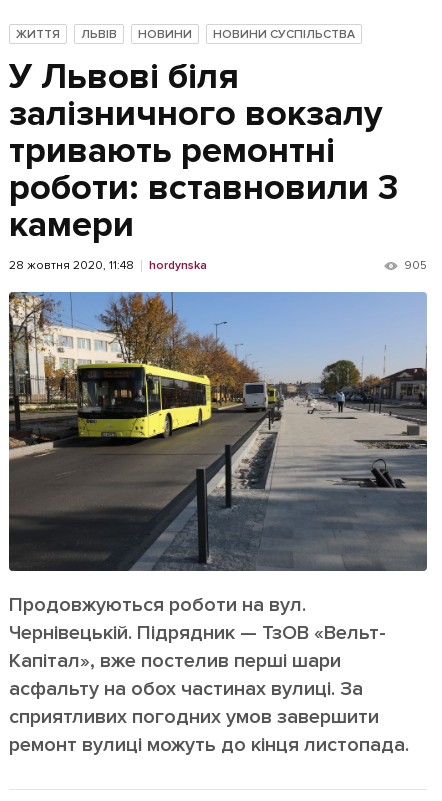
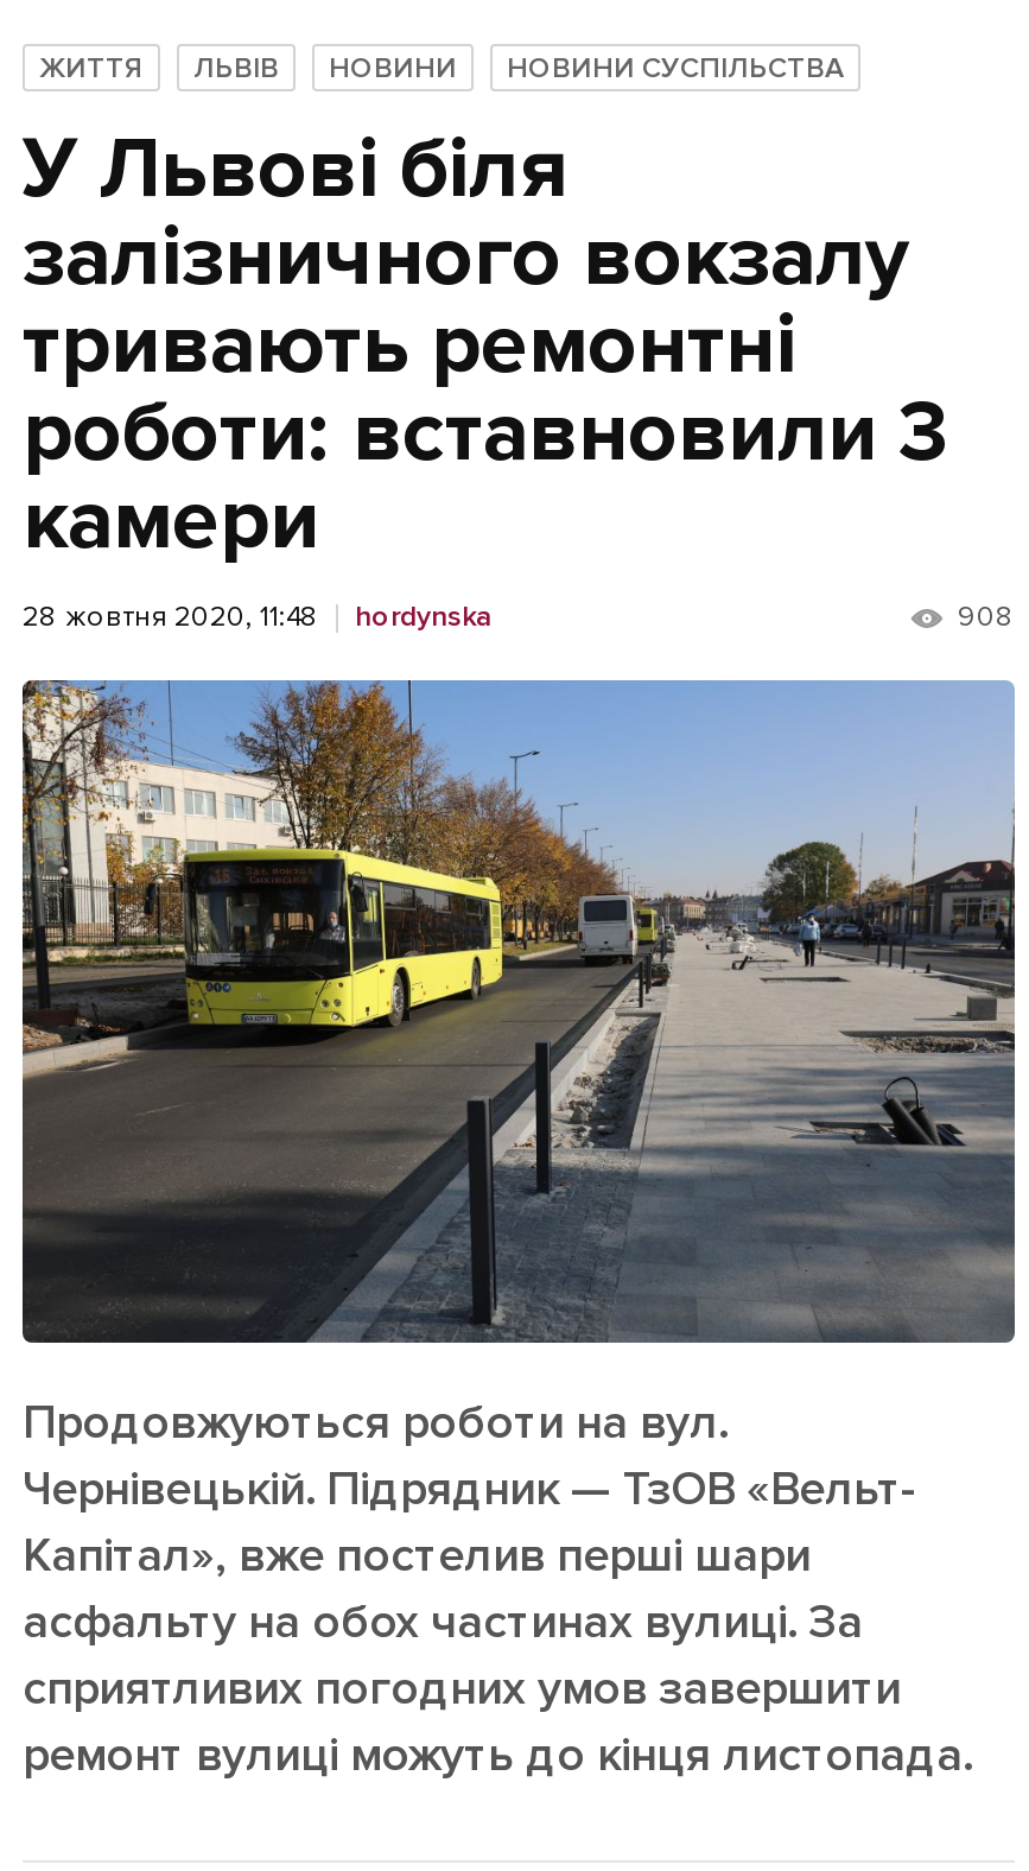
- 905
+ 908
